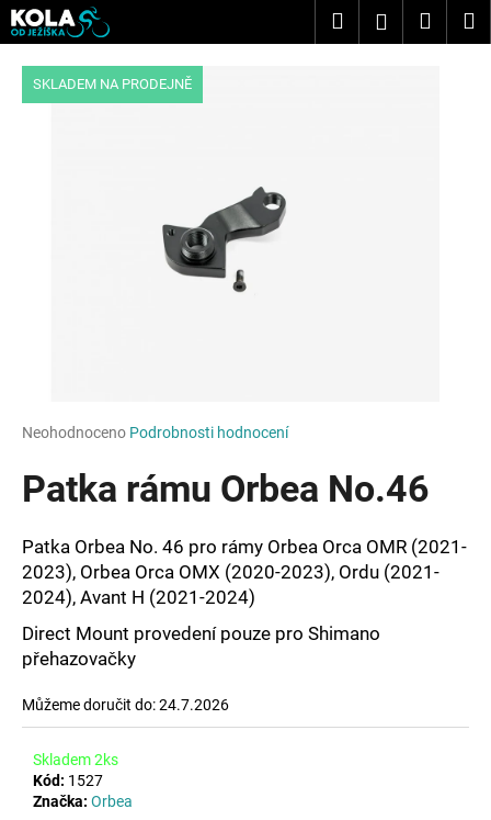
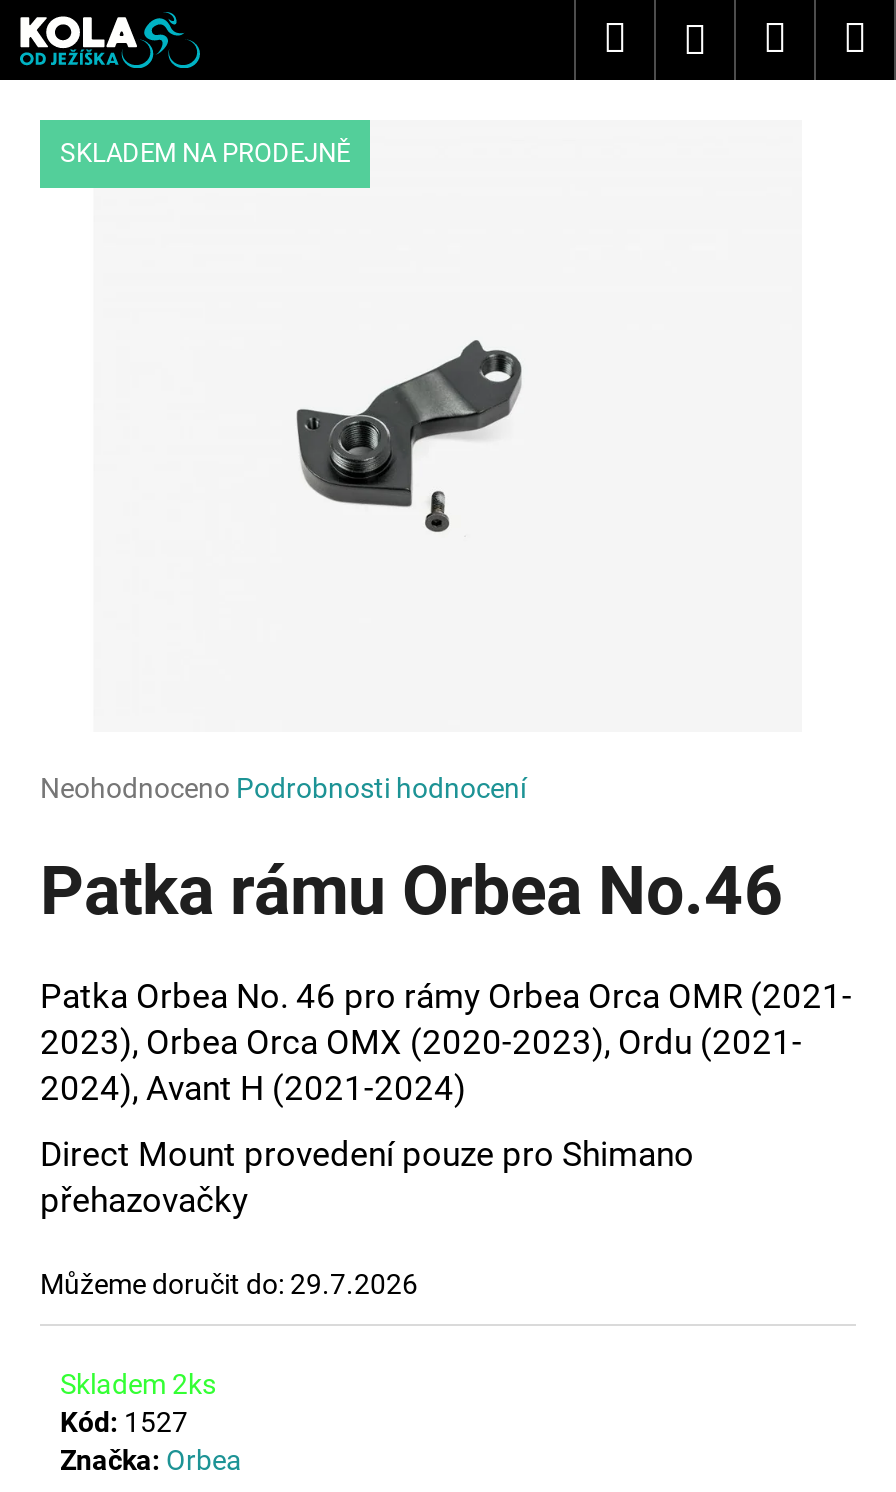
- Můžeme doručit do: 24.7.2026
+ Můžeme doručit do: 29.7.2026
